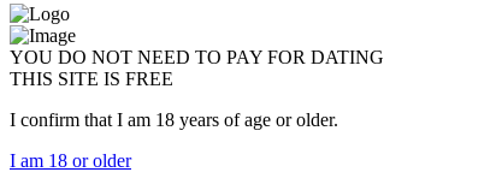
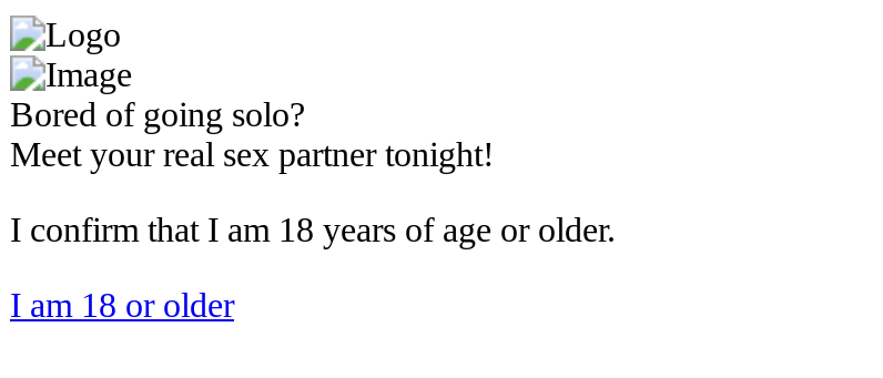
- YOU DO NOT NEED TO PAY FOR DATING
- THIS SITE IS FREE
+ Bored of going solo?
+ Meet your real sex partner tonight!
